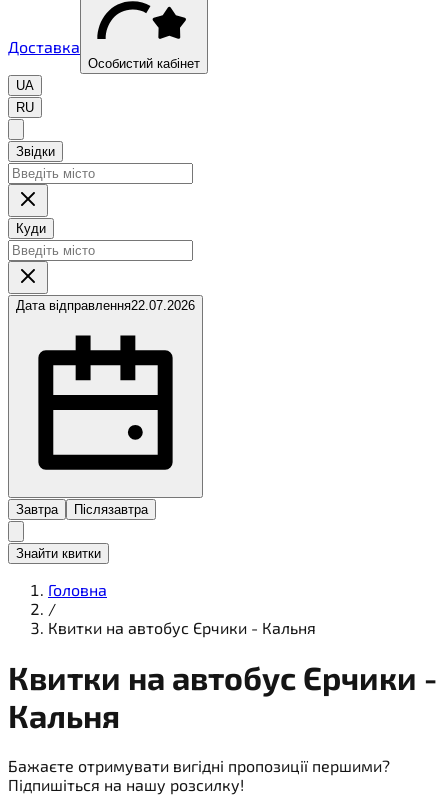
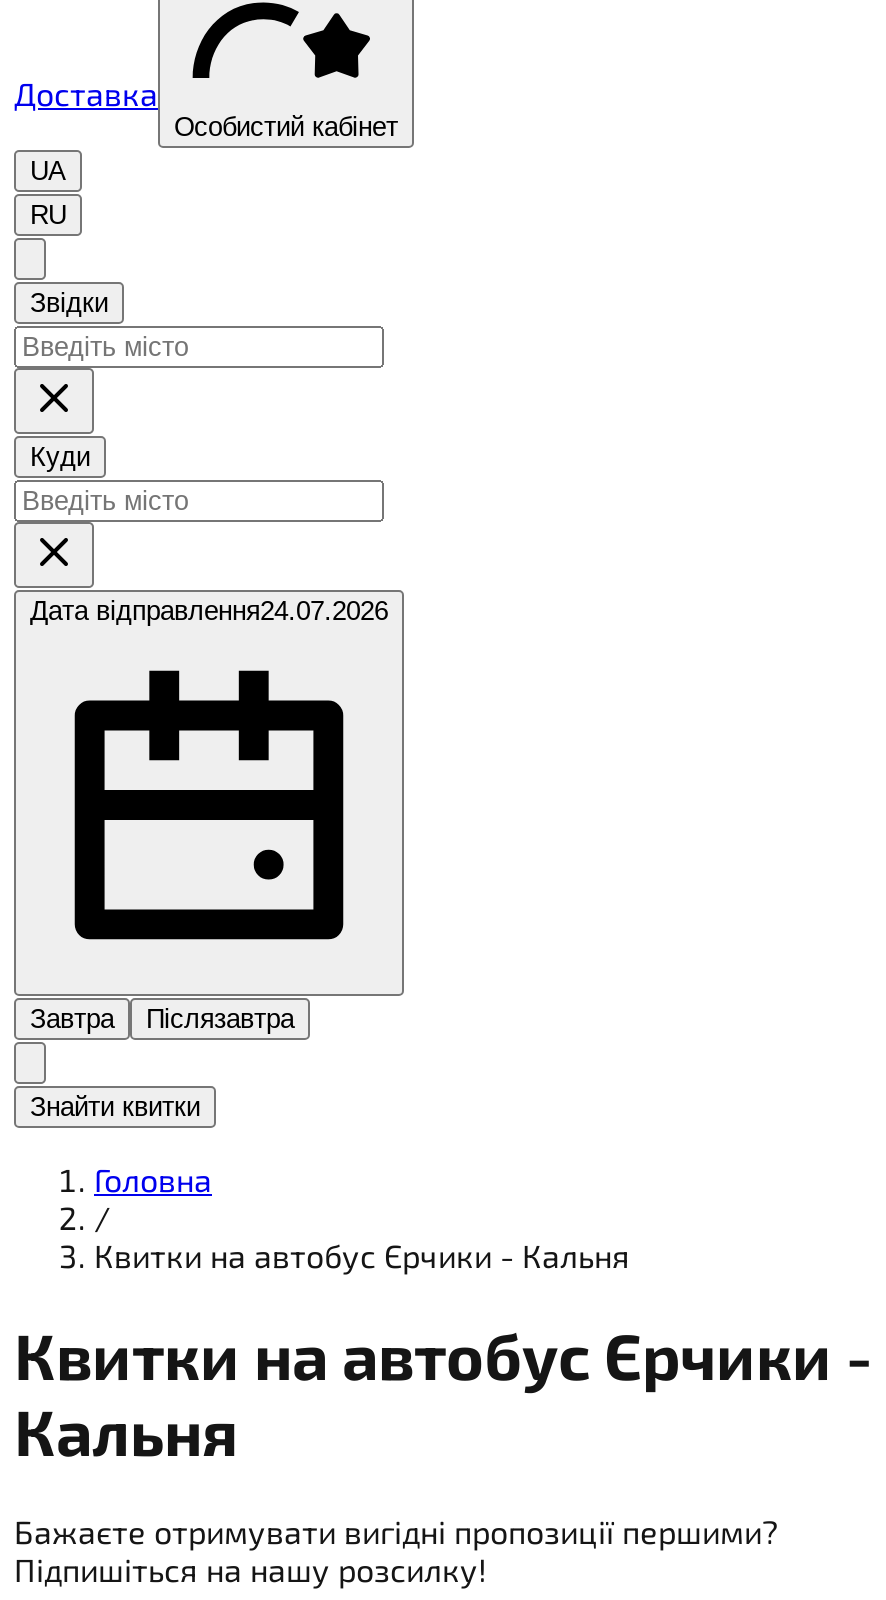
- Дата відправлення22.07.2026
+ Дата відправлення24.07.2026
